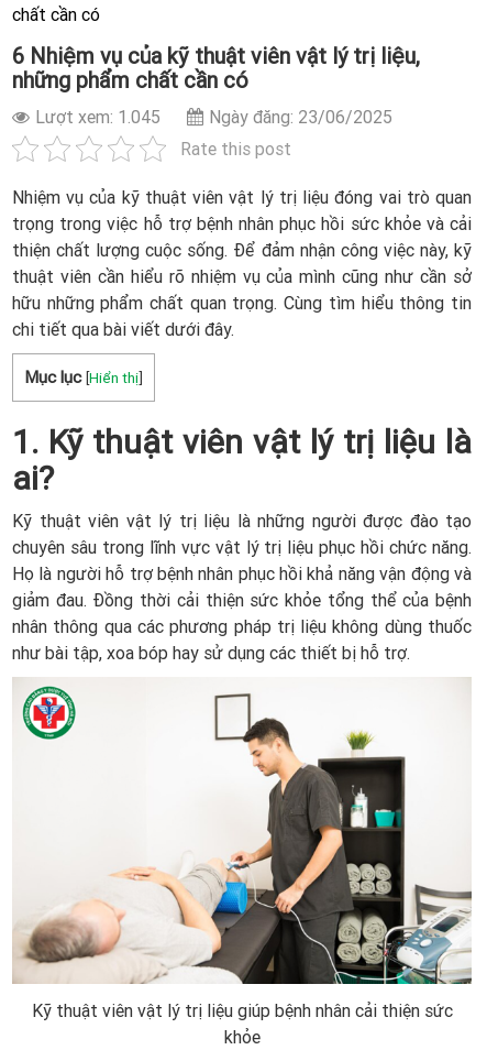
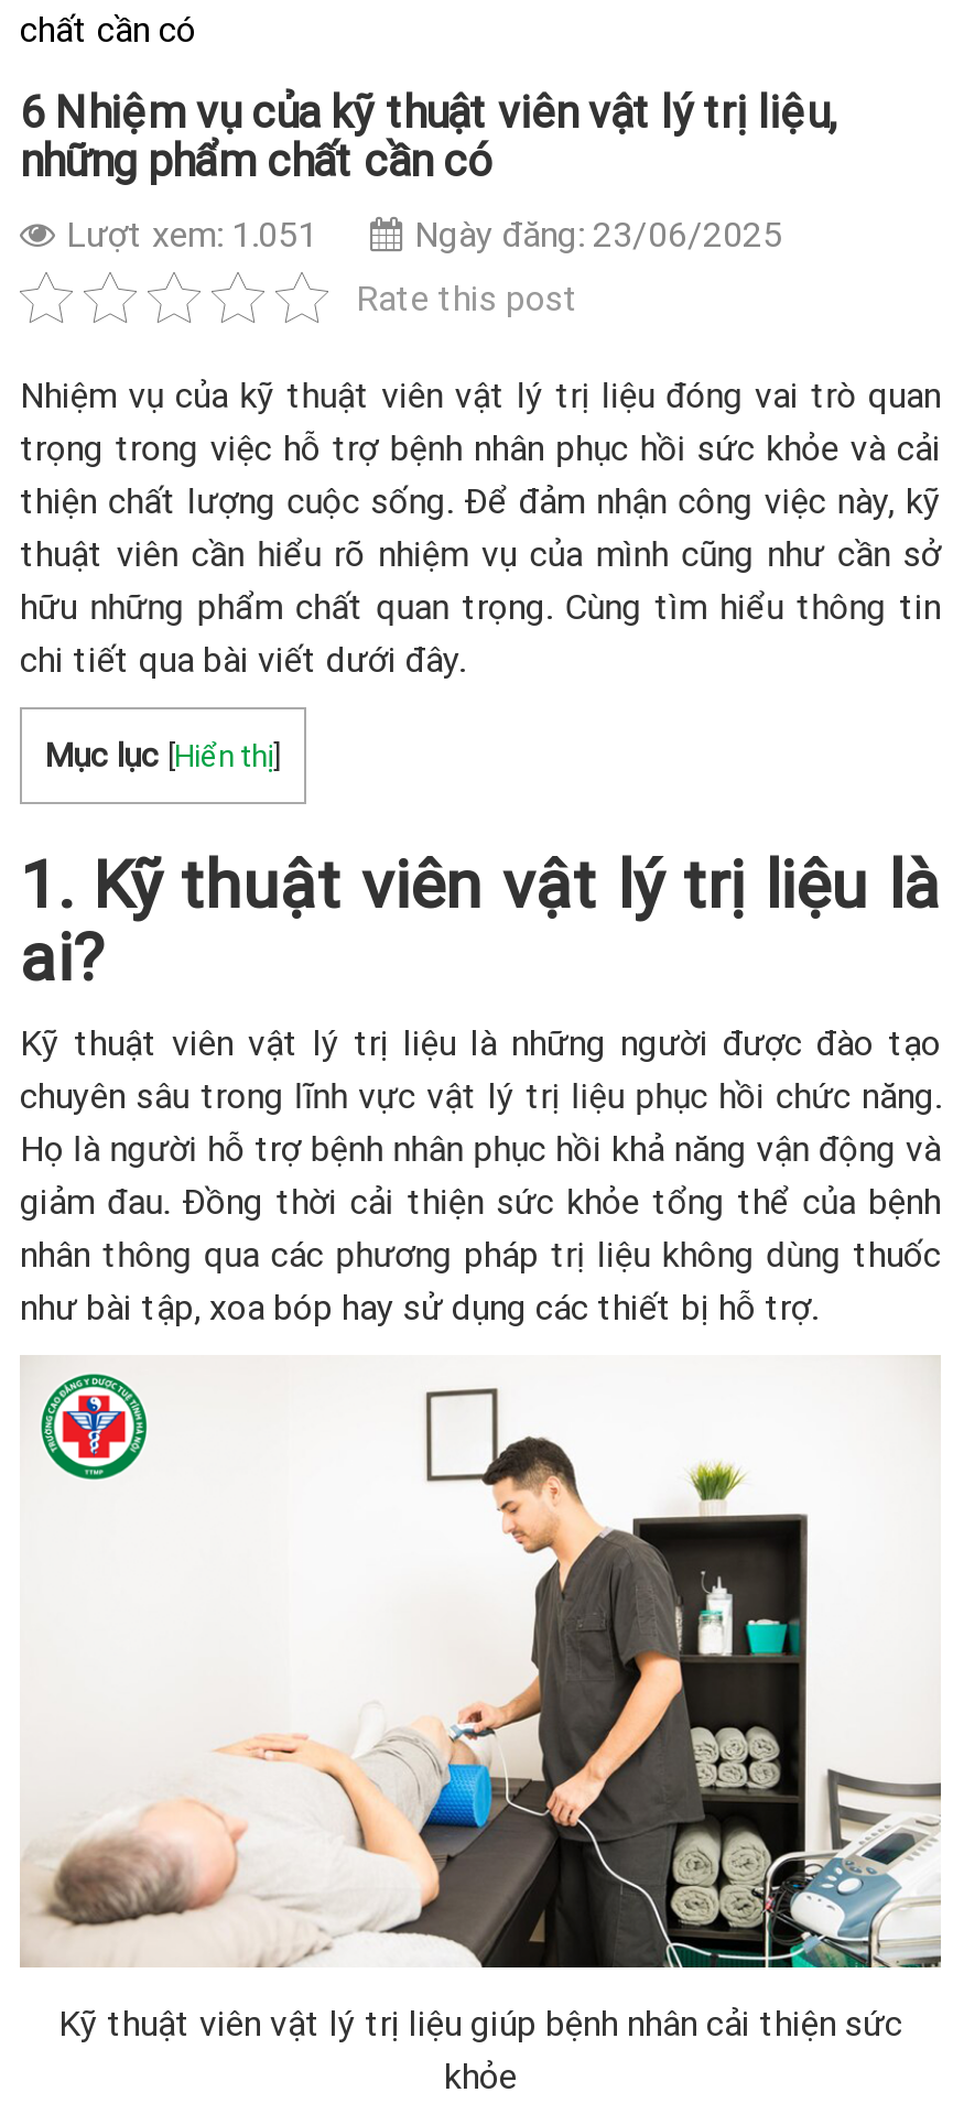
- Lượt xem: 1.045 Ngày đăng: 23/06/2025
+ Lượt xem: 1.051 Ngày đăng: 23/06/2025
